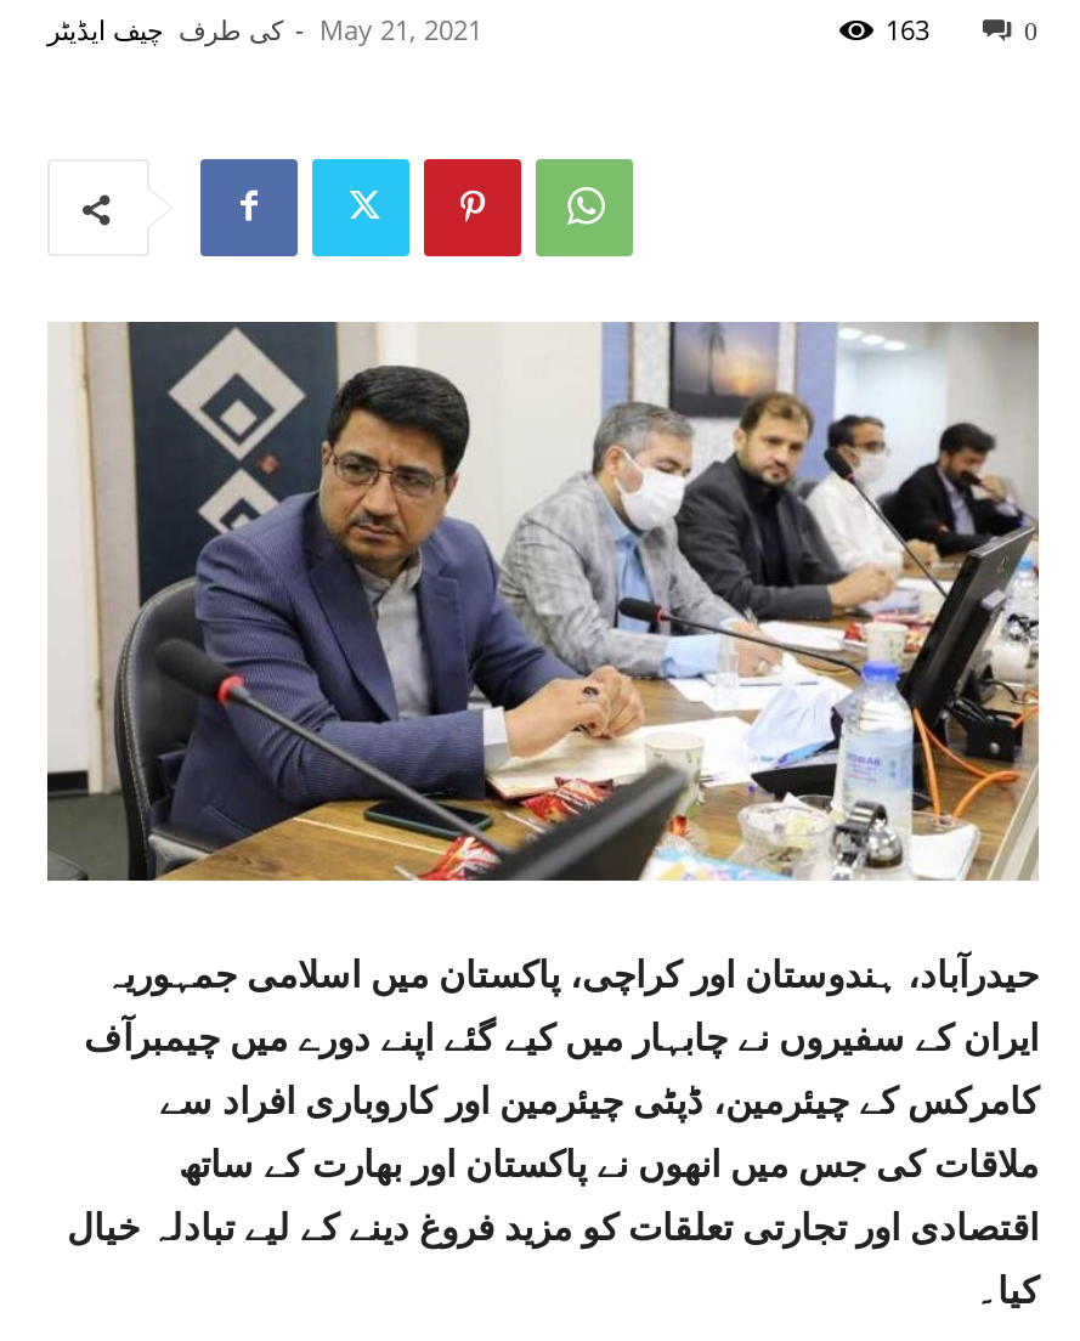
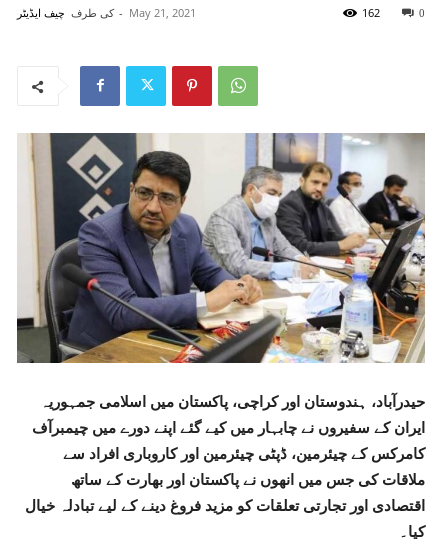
- 163
+ 162
